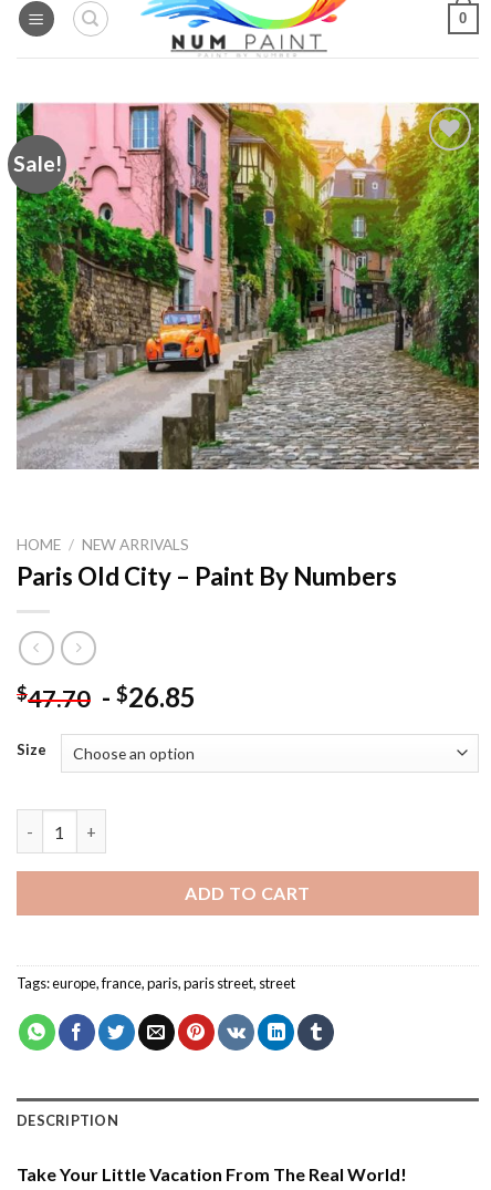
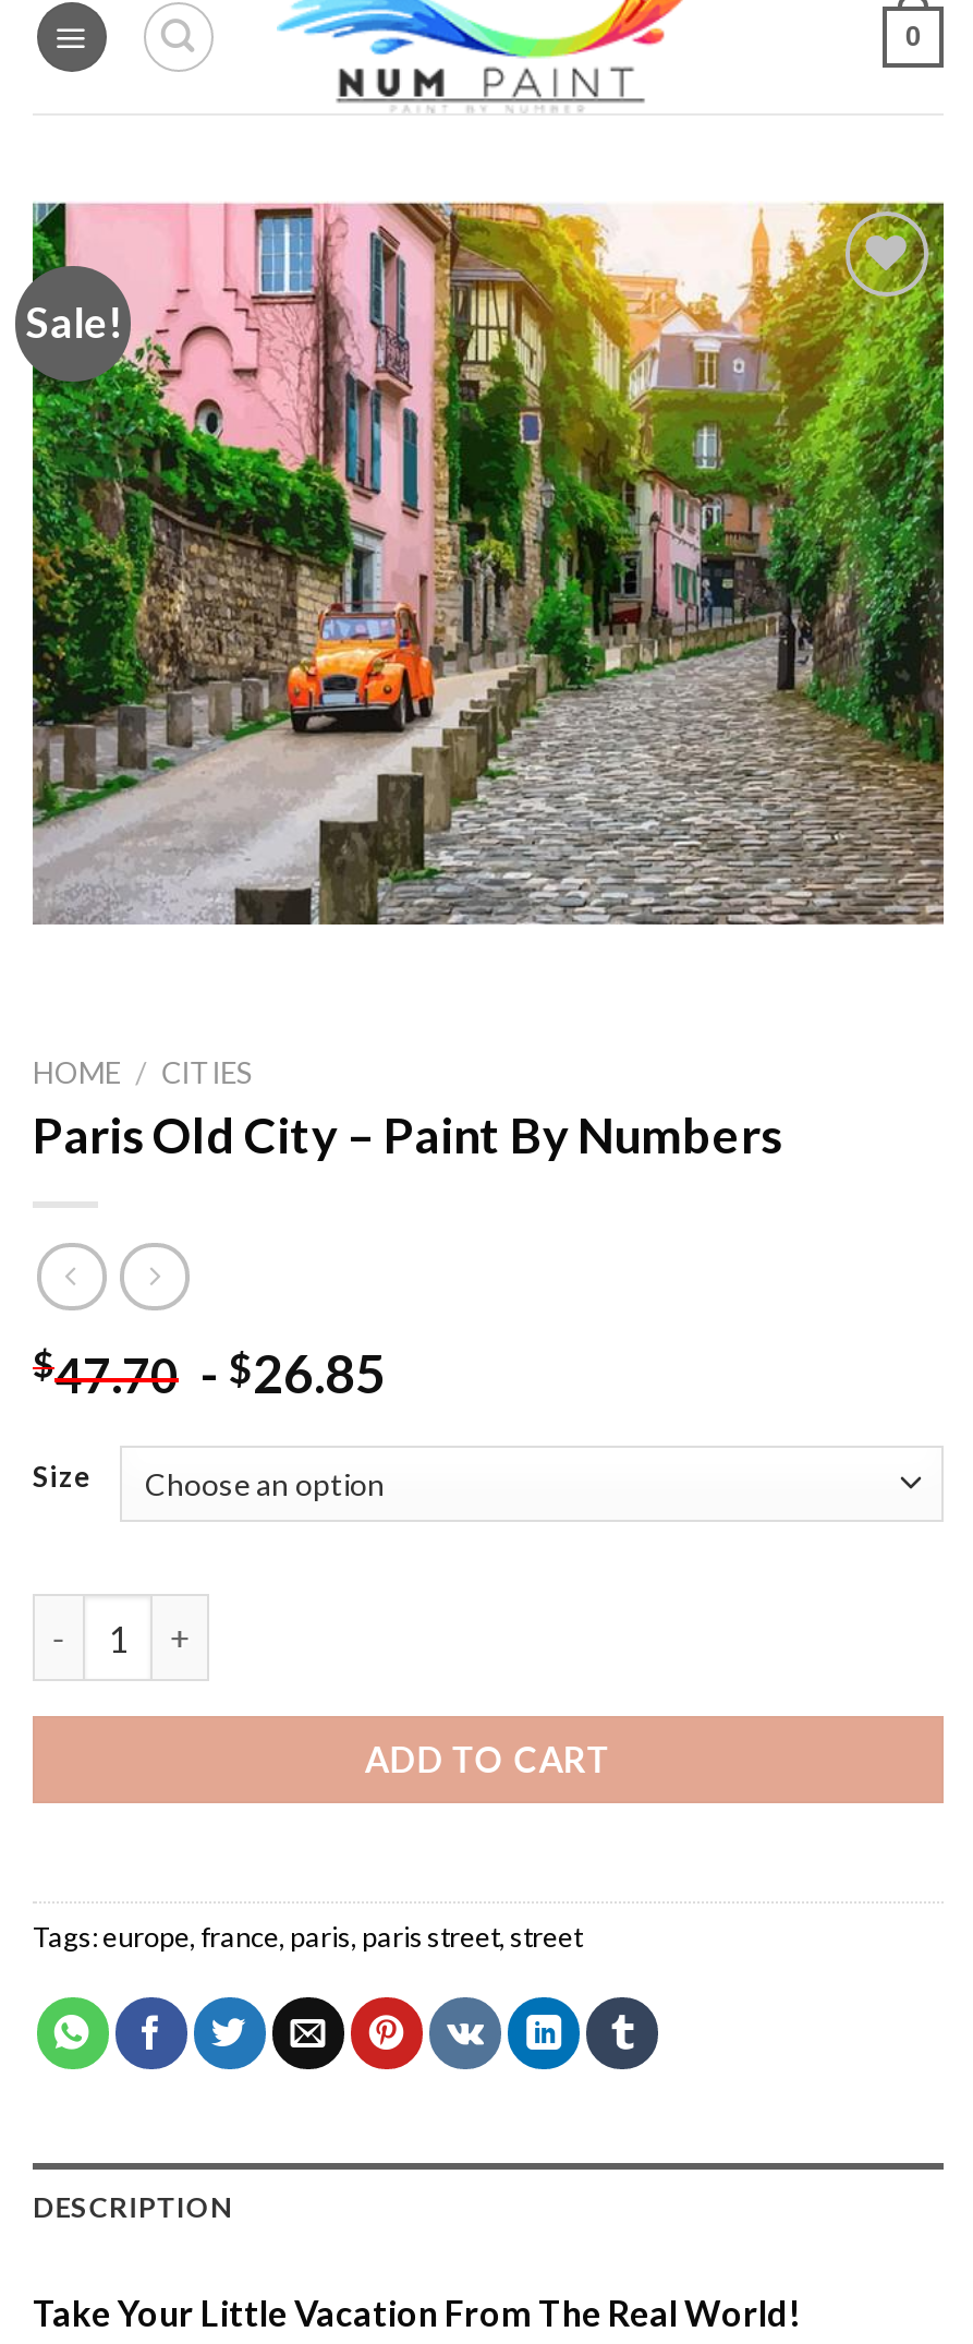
- HOME / NEW ARRIVALS
+ HOME / CITIES
